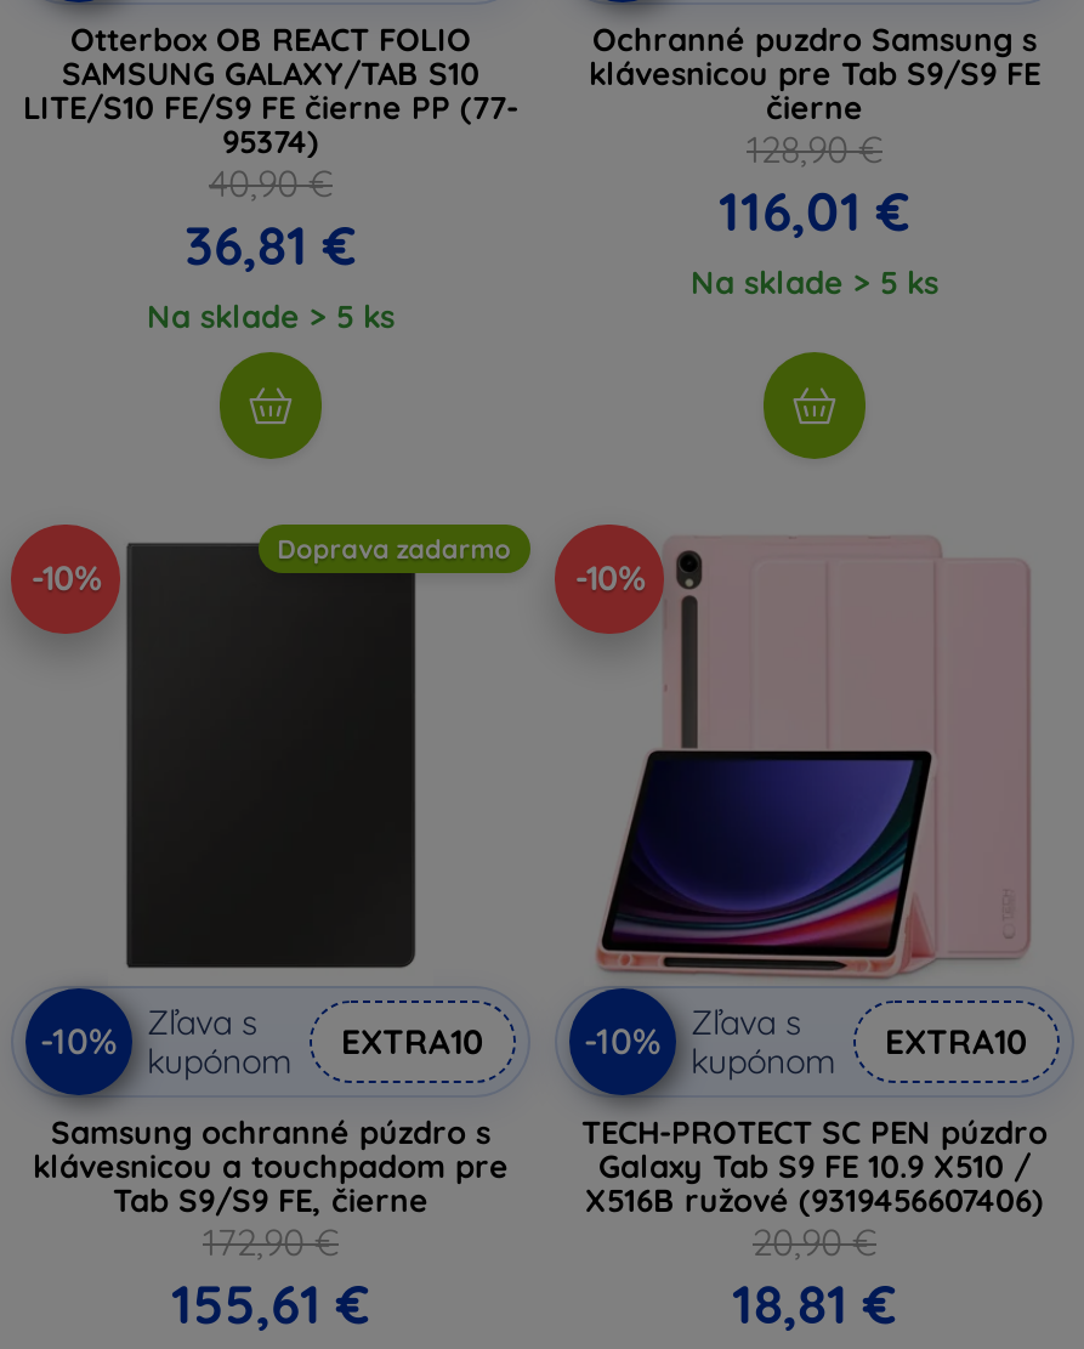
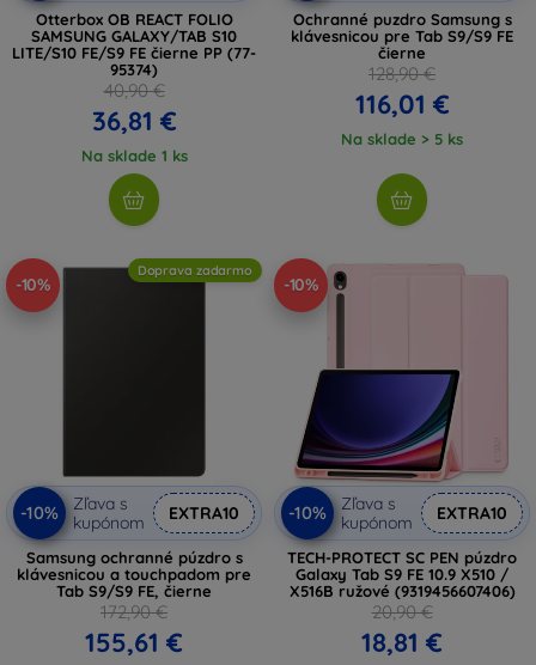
- Na sklade > 5 ks
+ Na sklade 1 ks
